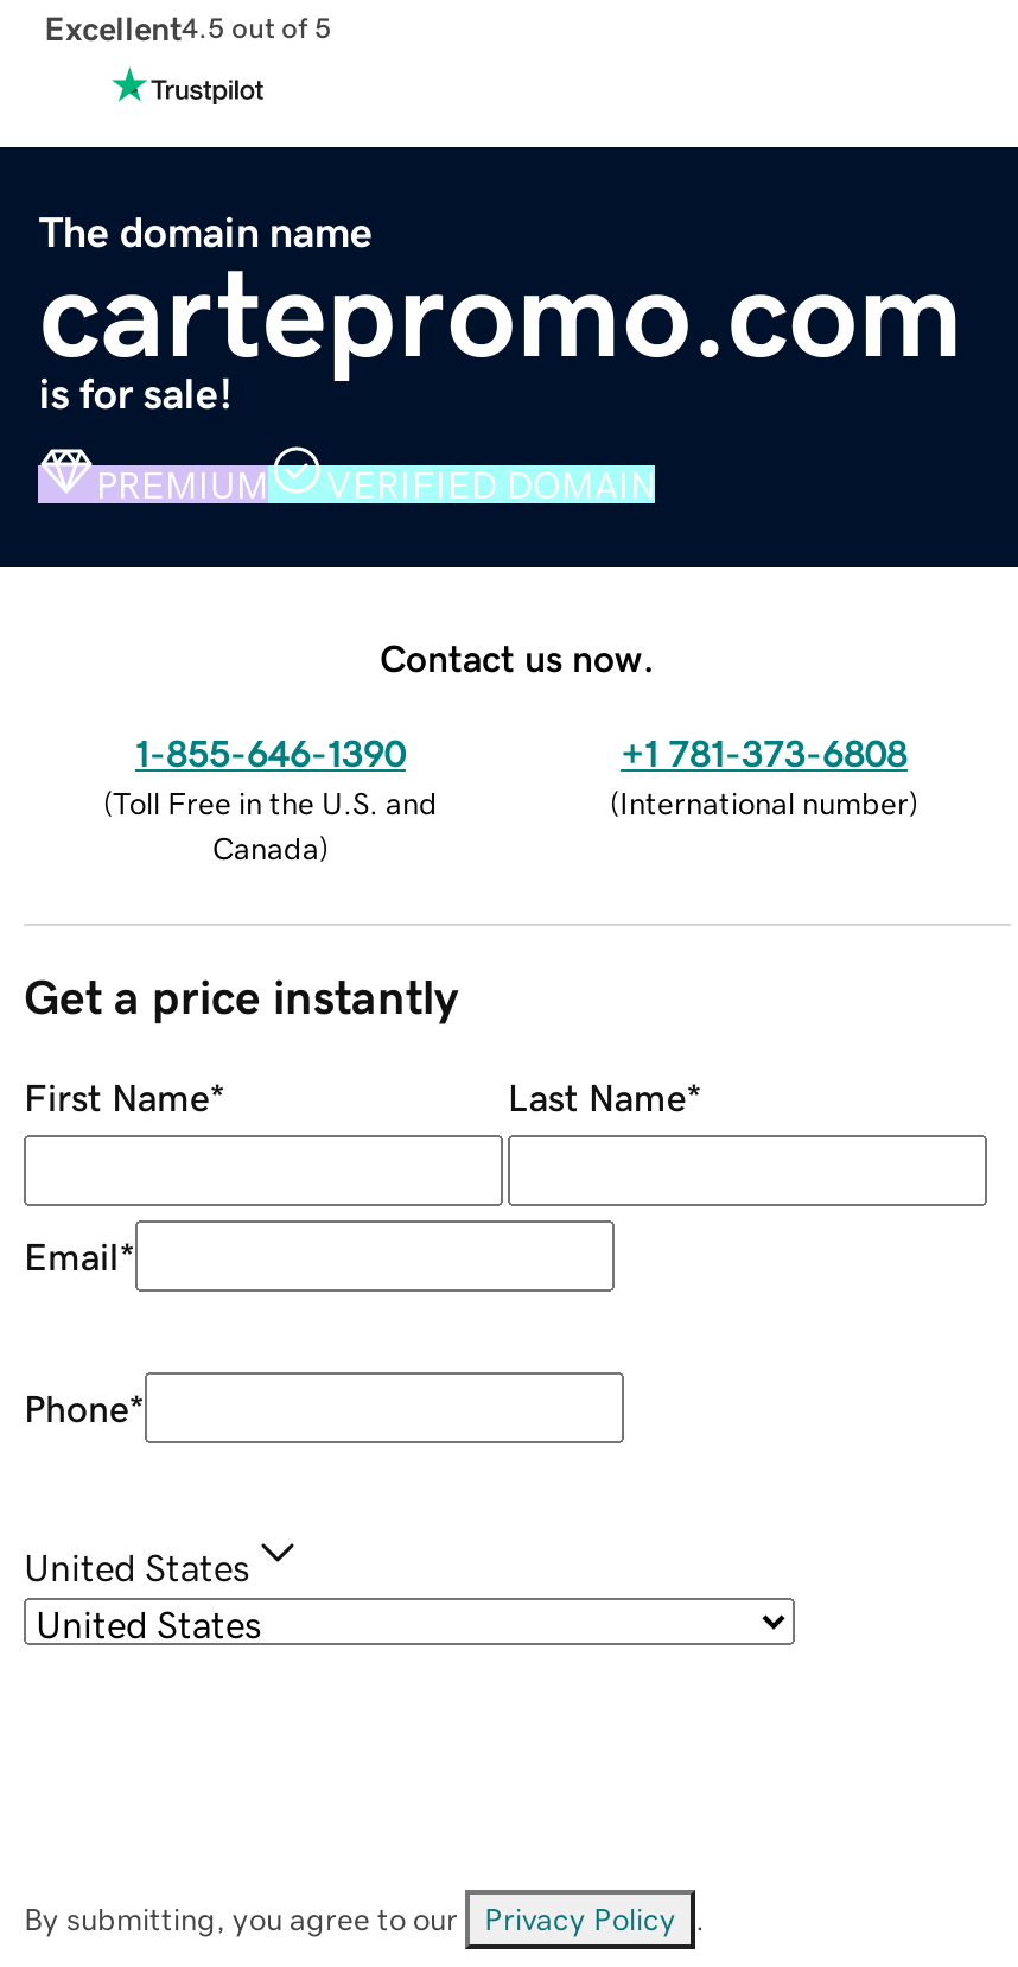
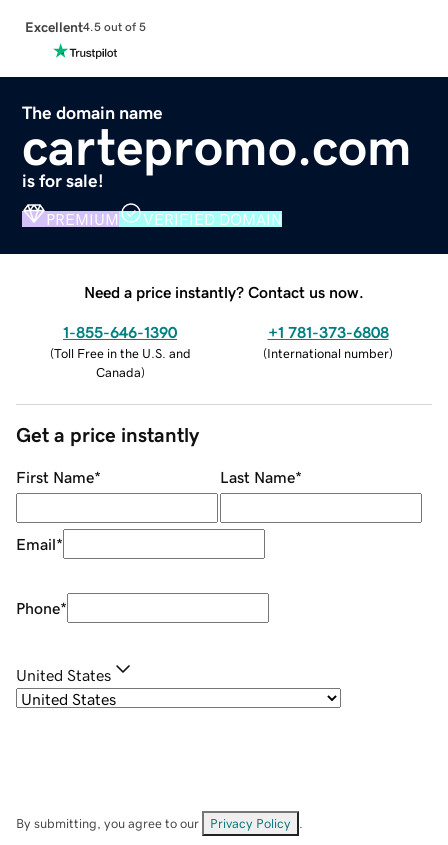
- Contact us now.
+ Need a price instantly? Contact us now.
